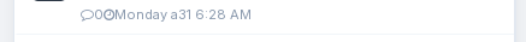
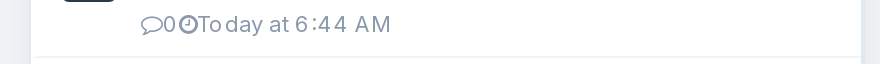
- 0 Monday a31 6:28 AM
+ 0 Today at 6:44 AM
